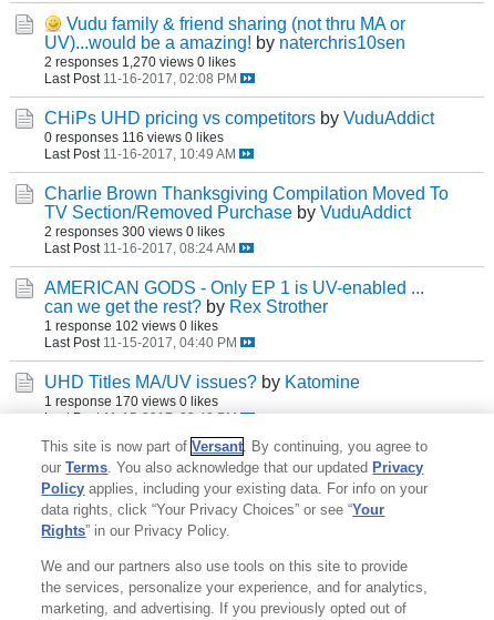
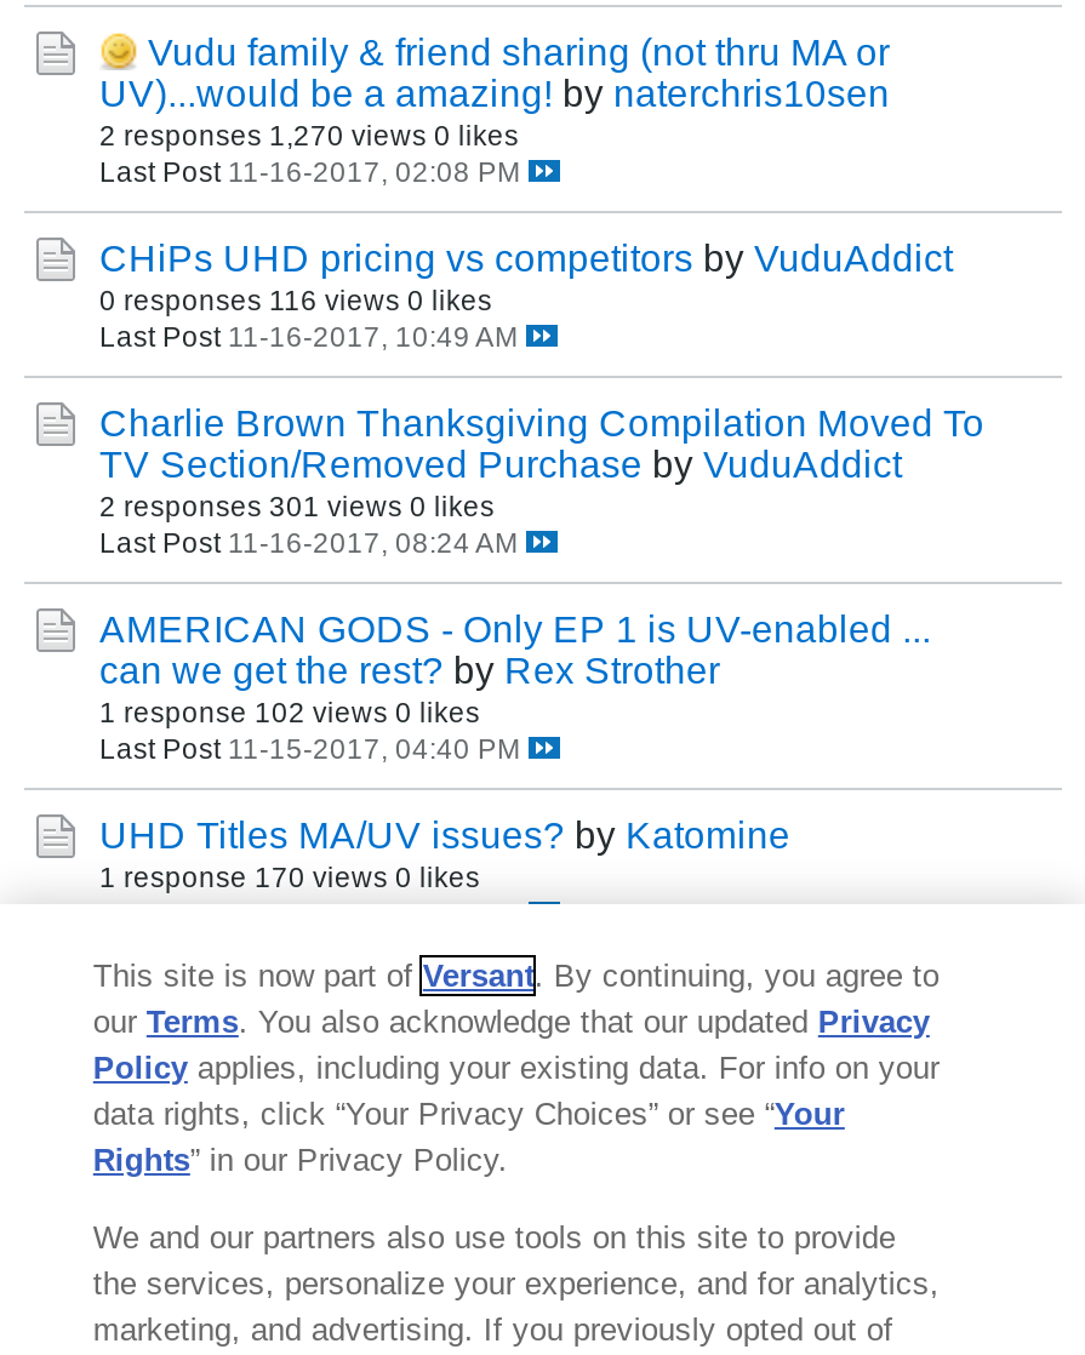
- 2 responses 300 views 0 likes
+ 2 responses 301 views 0 likes
